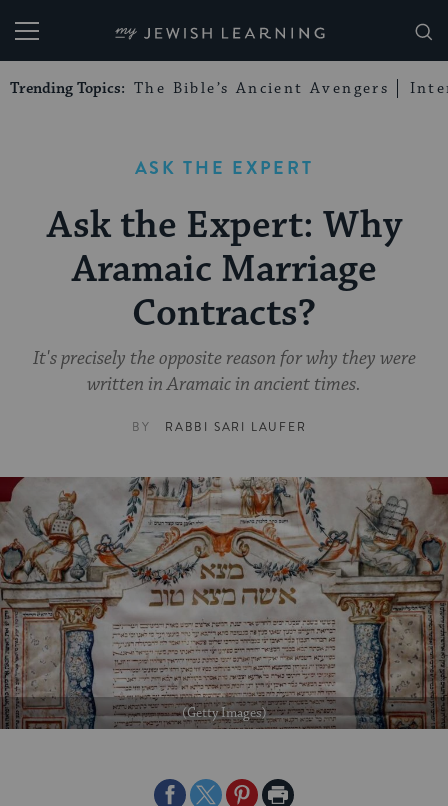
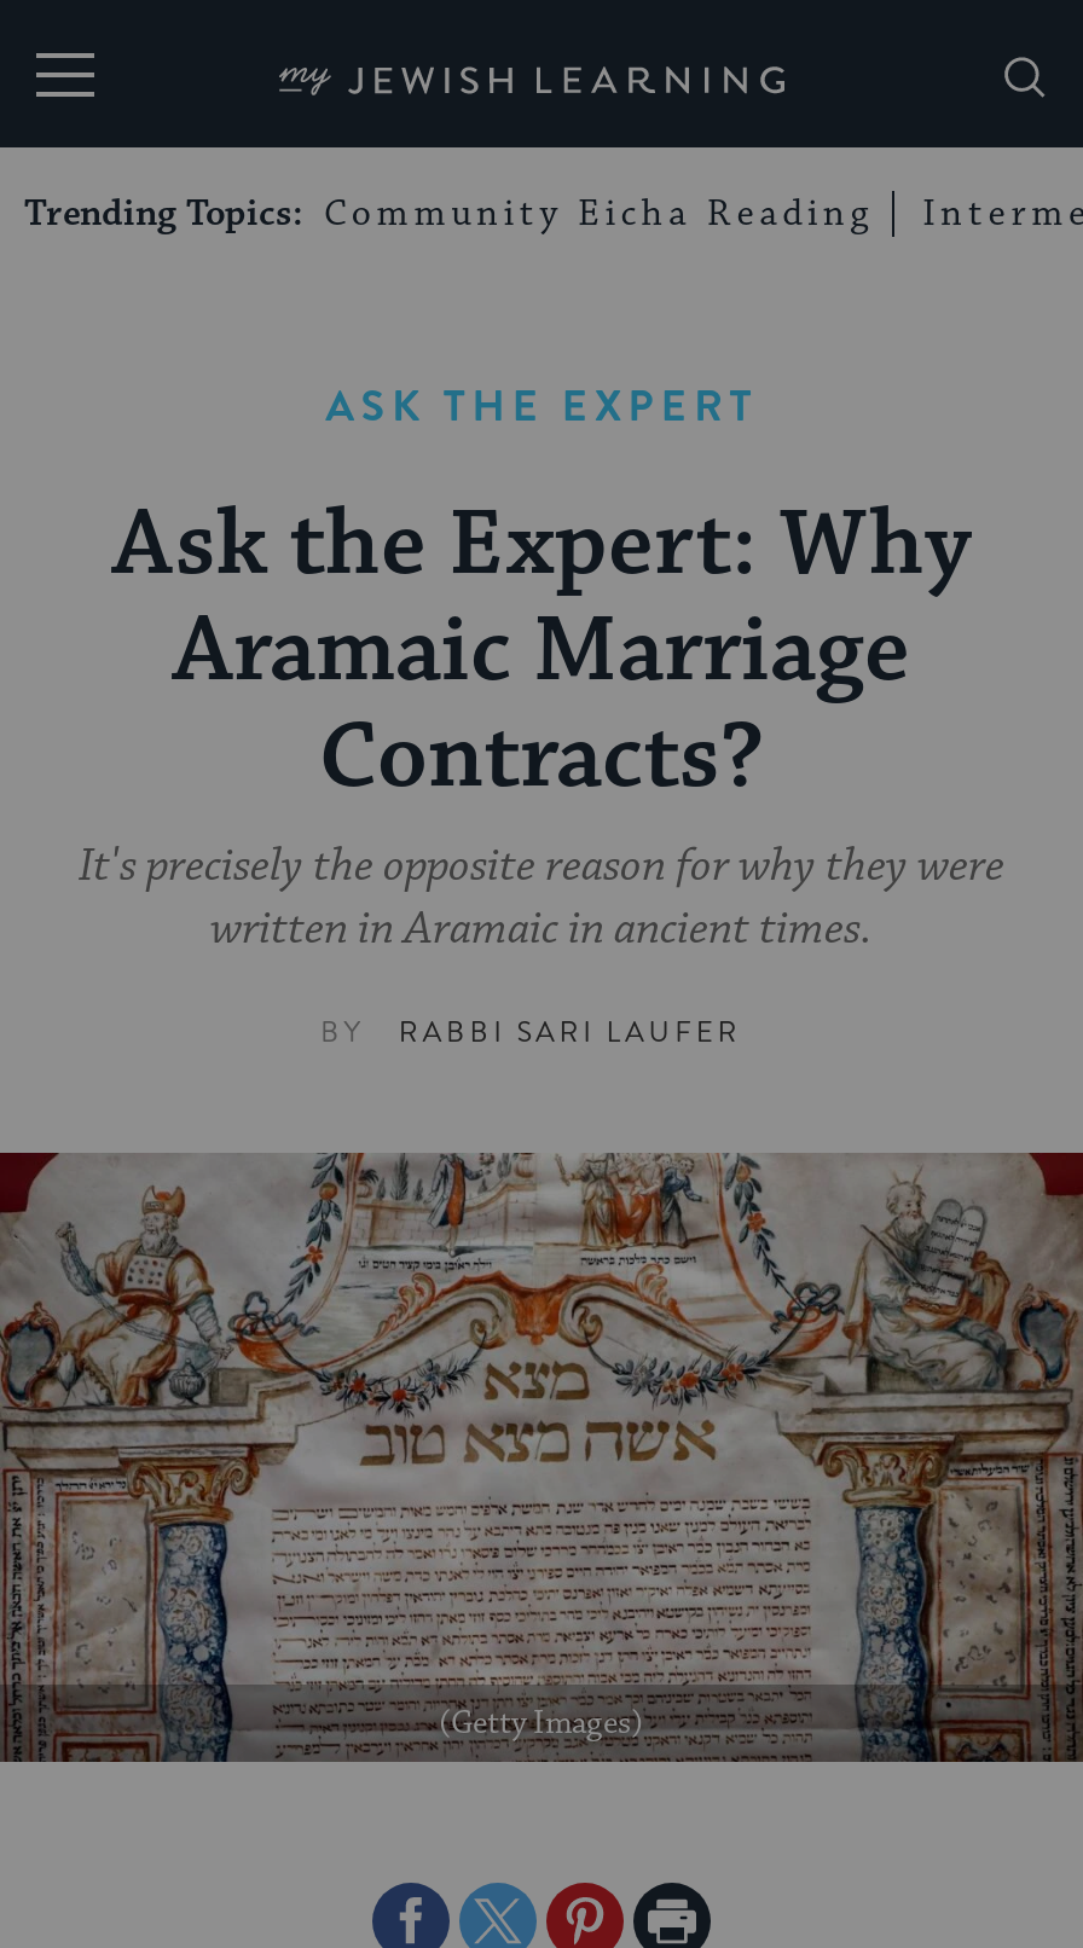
- Trending Topics: The Bible’s Ancient Avengers
+ Trending Topics: Community Eicha Reading
